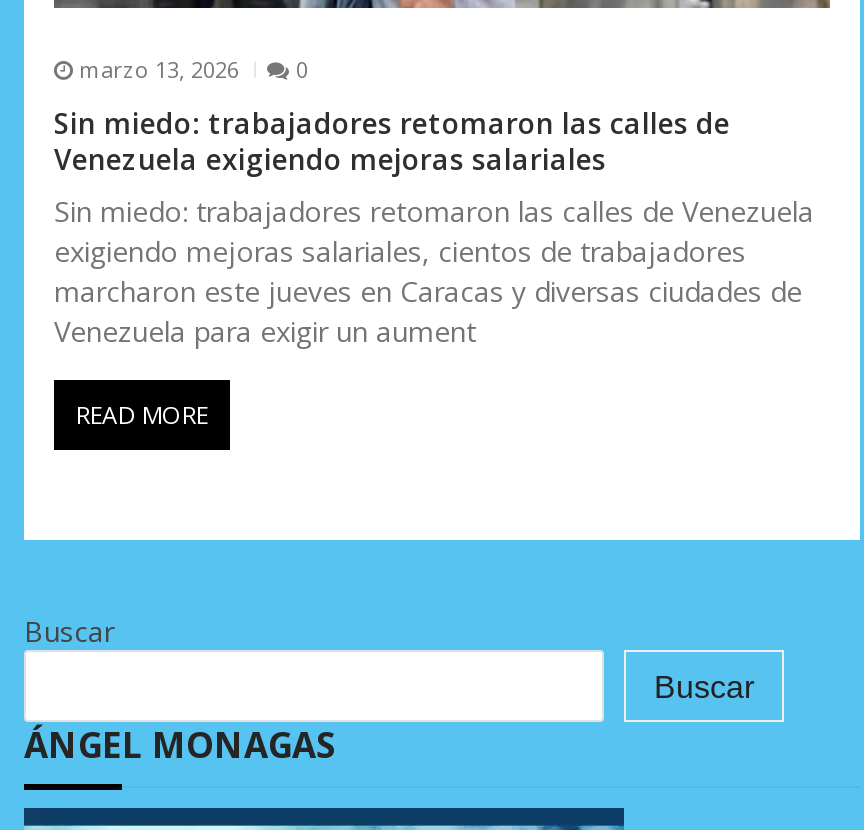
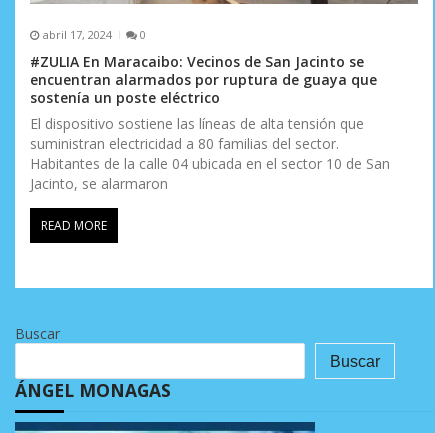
- marzo 13, 2026 0
+ abril 17, 2024 0

- Sin miedo: trabajadores retomaron las calles de
- Venezuela exigiendo mejoras salariales
- Sin miedo: trabajadores retomaron las calles de Venezuela
- exigiendo mejoras salariales, cientos de trabajadores
- marcharon este jueves en Caracas y diversas ciudades de
- Venezuela para exigir un aument
+ #ZULIA En Maracaibo: Vecinos de San Jacinto se
+ encuentran alarmados por ruptura de guaya que
+ sostenía un poste eléctrico
+ El dispositivo sostiene las líneas de alta tensión que
+ suministran electricidad a 80 familias del sector.
+ Habitantes de la calle 04 ubicada en el sector 10 de San
+ Jacinto, se alarmaron
